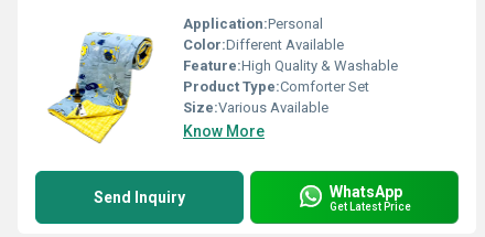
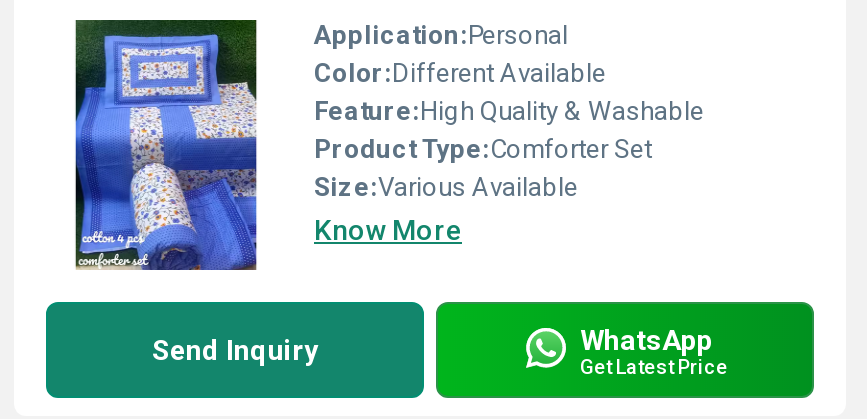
- [image]
+ [image]
